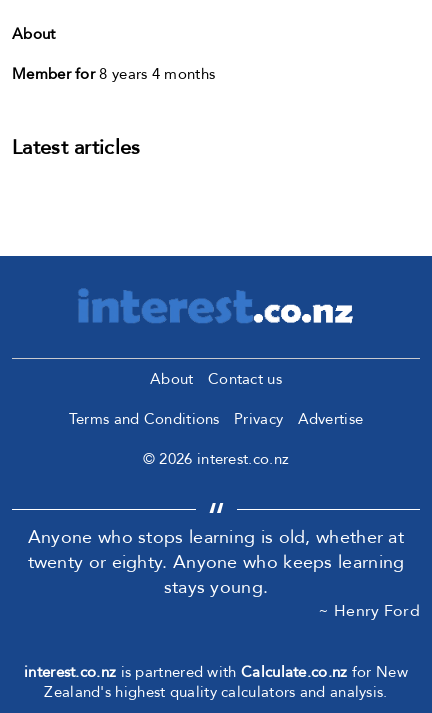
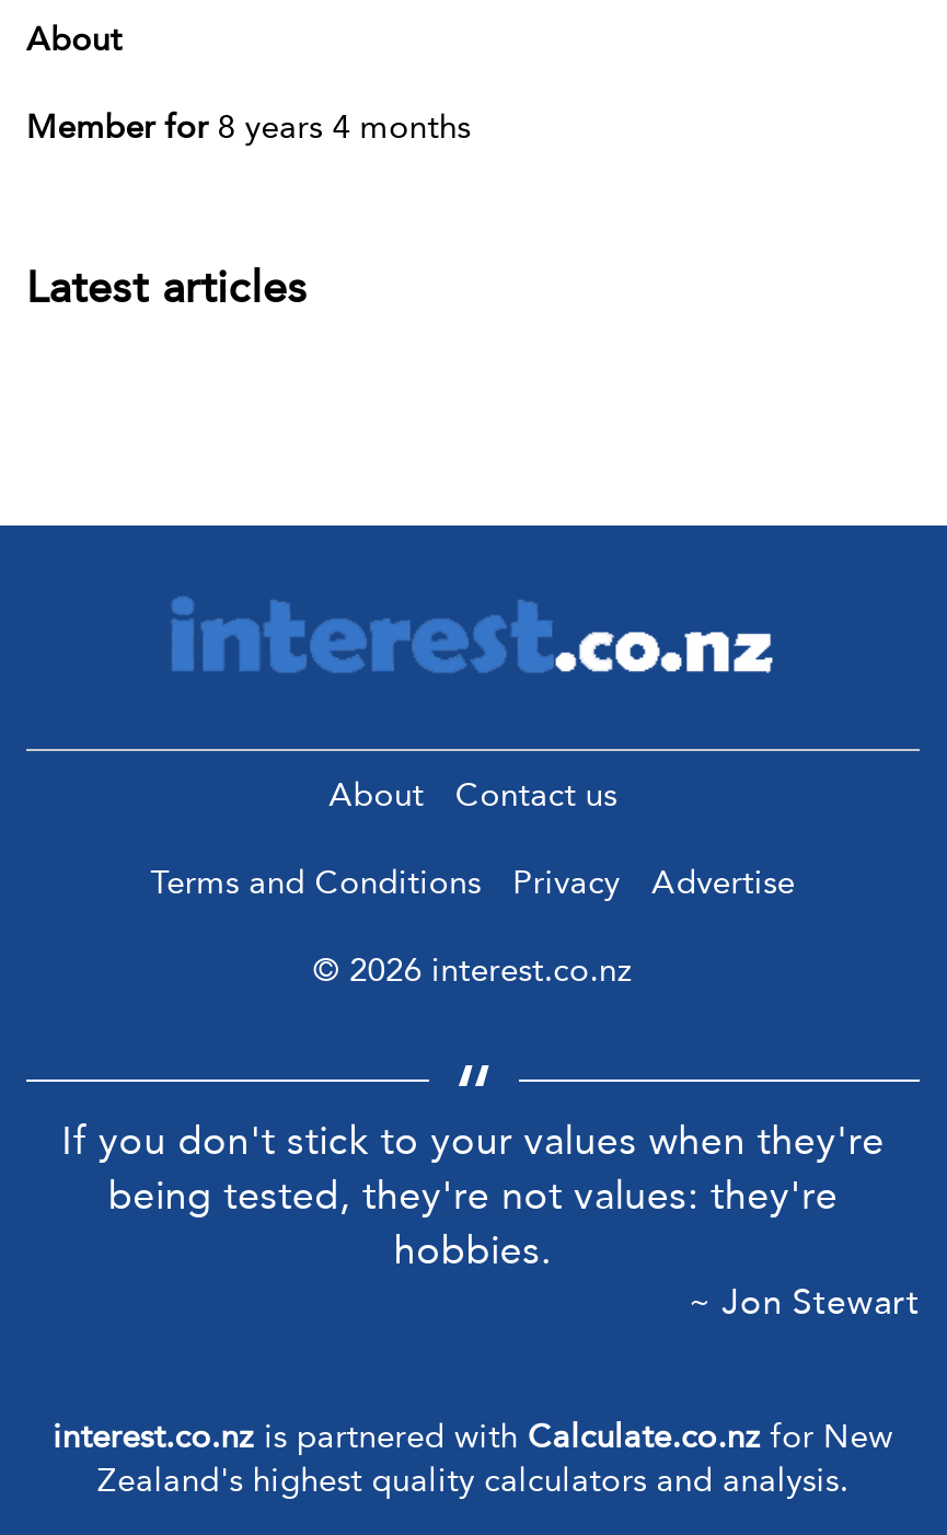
- Anyone who stops learning is old, whether at
- twenty or eighty. Anyone who keeps learning
- stays young.
- ~ Henry Ford
+ If you don't stick to your values when they're
+ being tested, they're not values: they're
+ hobbies.
+ ~ Jon Stewart
